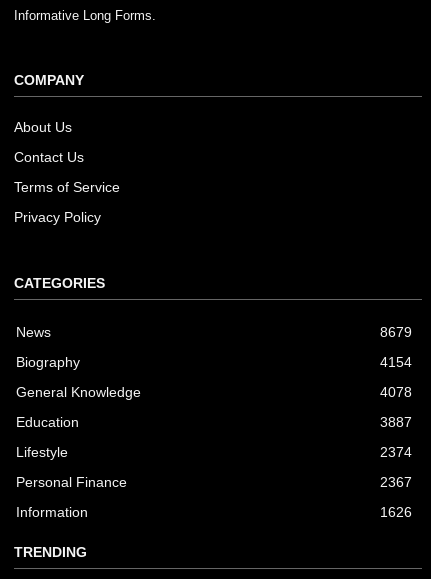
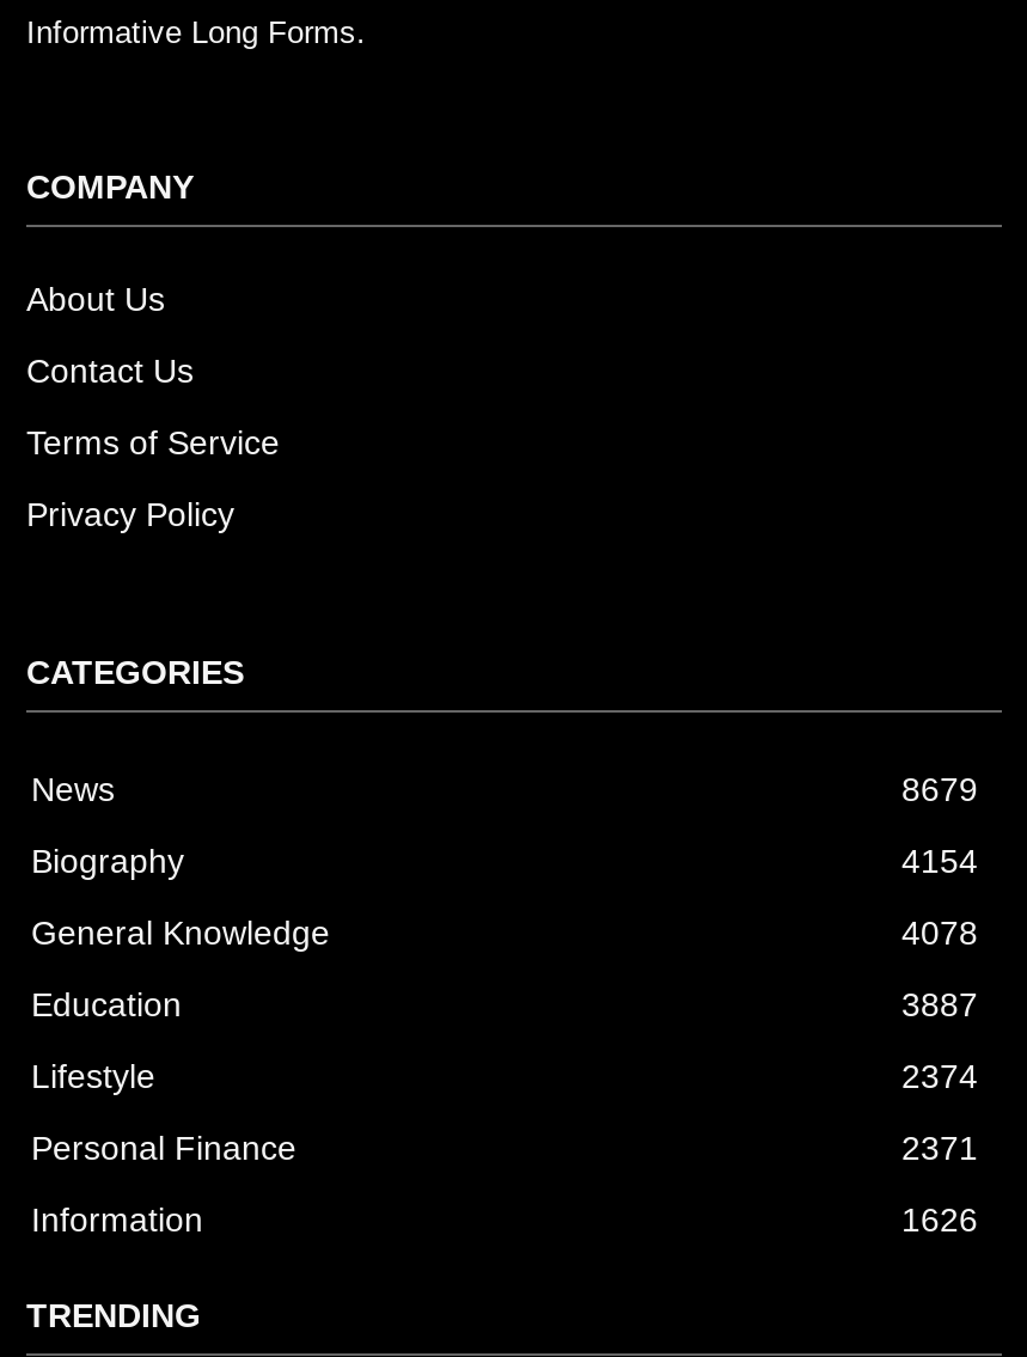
- 2367
+ 2371
